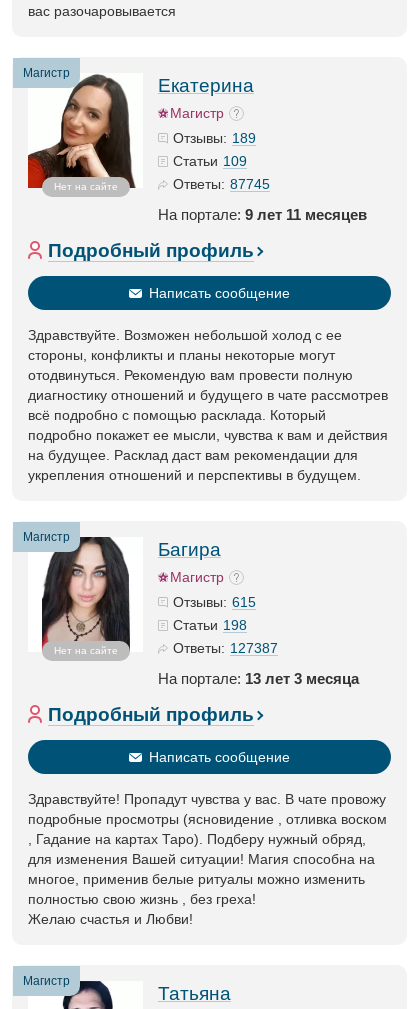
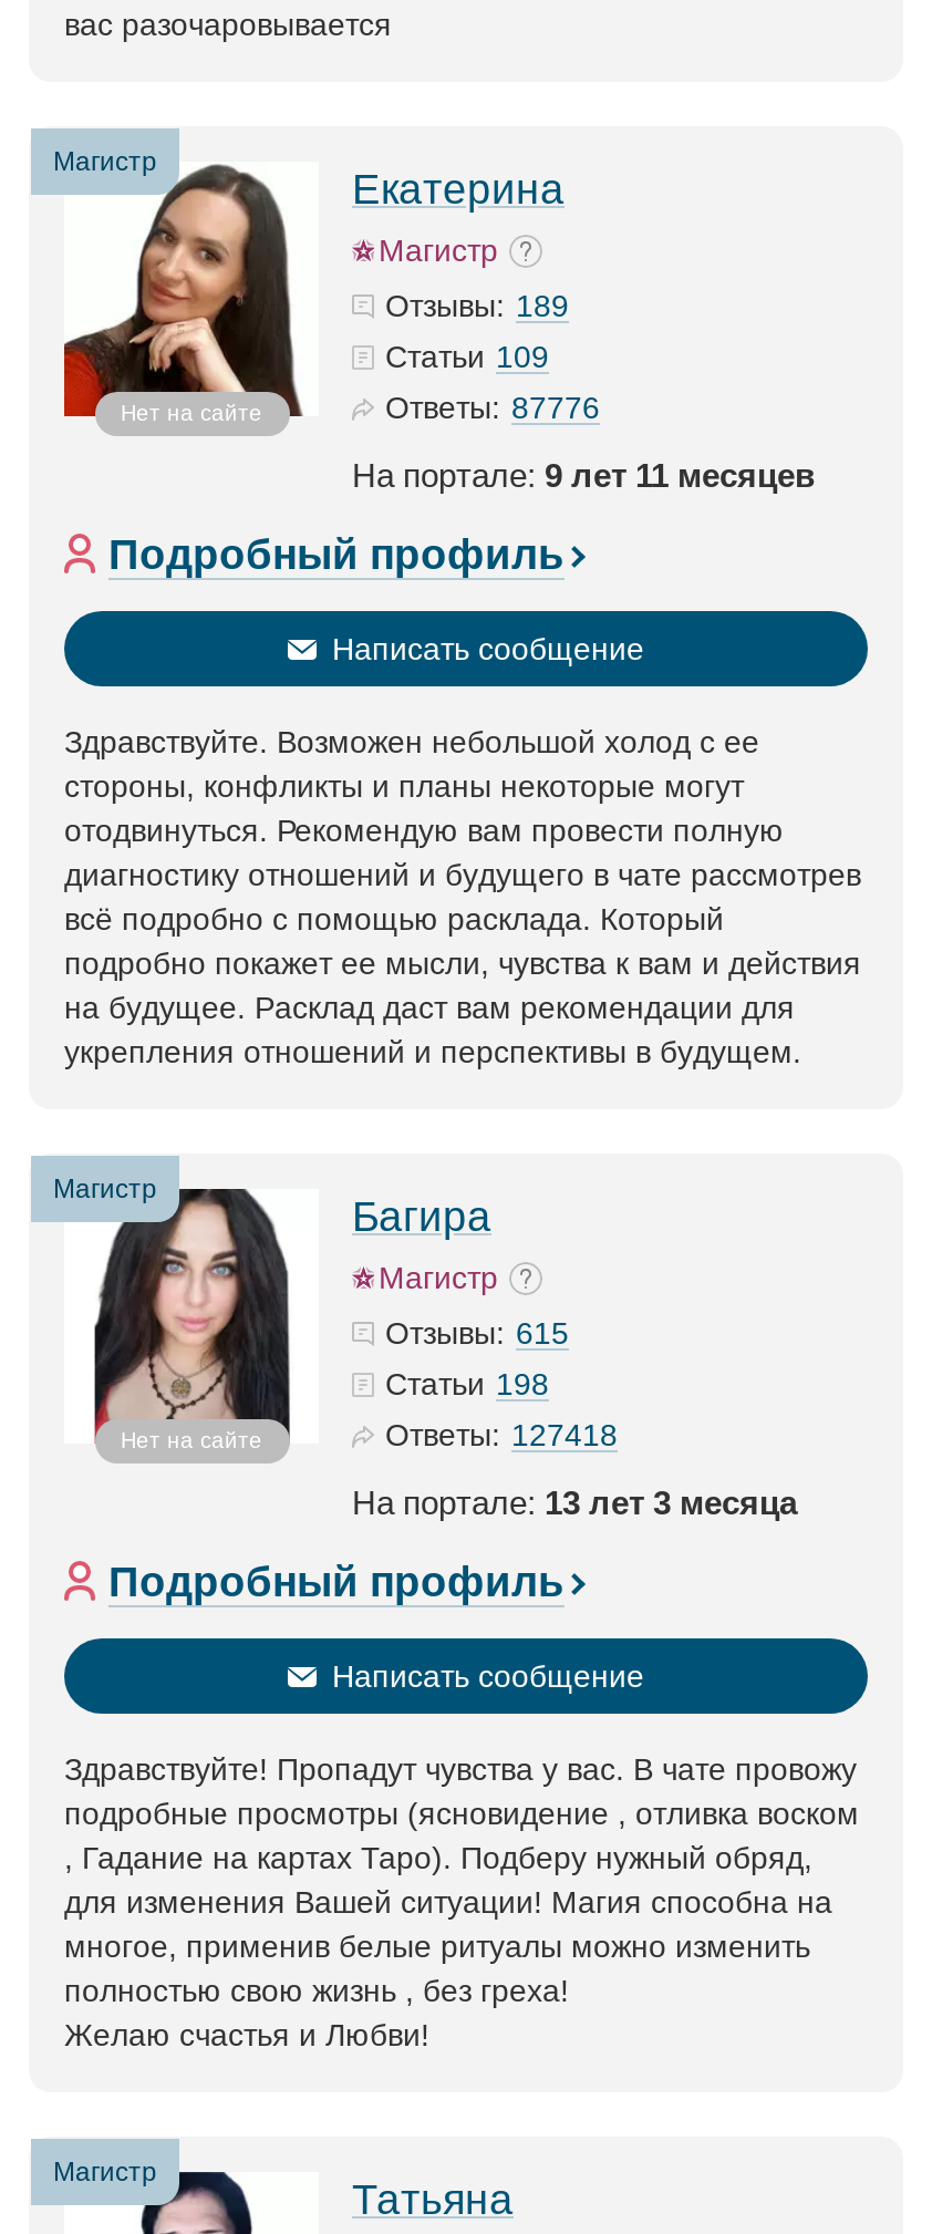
- Ответы: 87745
+ Ответы: 87776

- Ответы: 127387
+ Ответы: 127418
